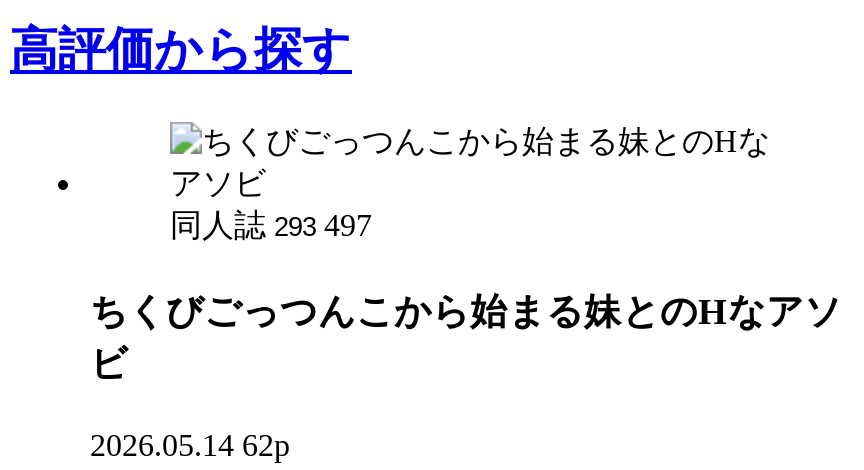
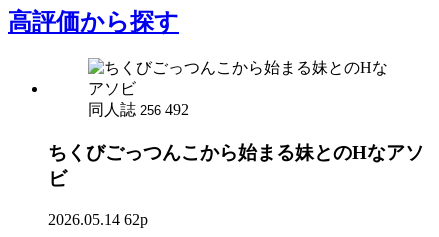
- 同人誌 293 497
+ 同人誌 256 492
